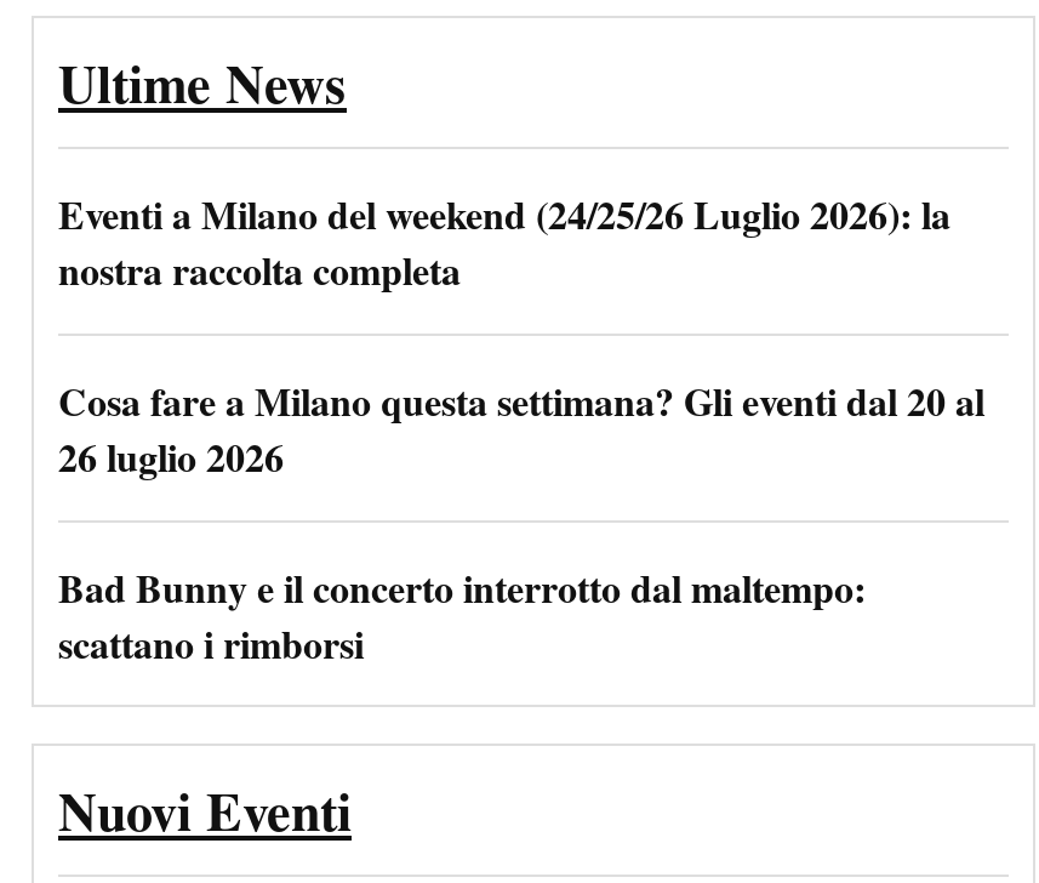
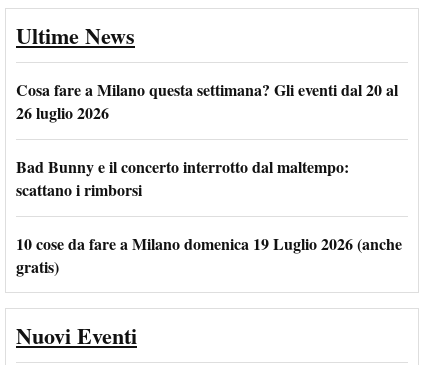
- Eventi a Milano del weekend (24/25/26 Luglio 2026): la
- nostra raccolta completa

moved up: Cosa fare a Milano questa settimana? Gli eventi dal 20 al | 26 luglio 2026 | Bad Bunny e il concerto interrotto dal maltempo: | scattano i rimborsi

+ 10 cose da fare a Milano domenica 19 Luglio 2026 (anche
+ gratis)
